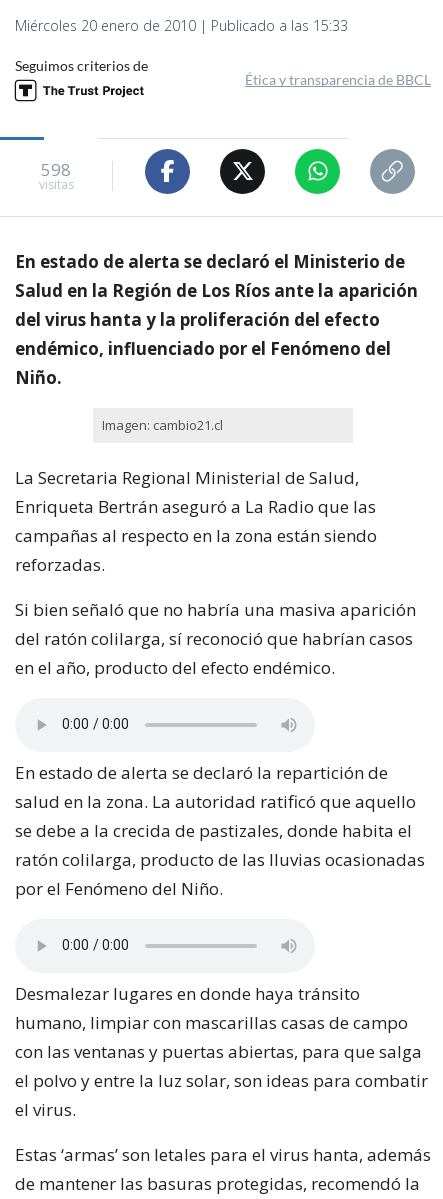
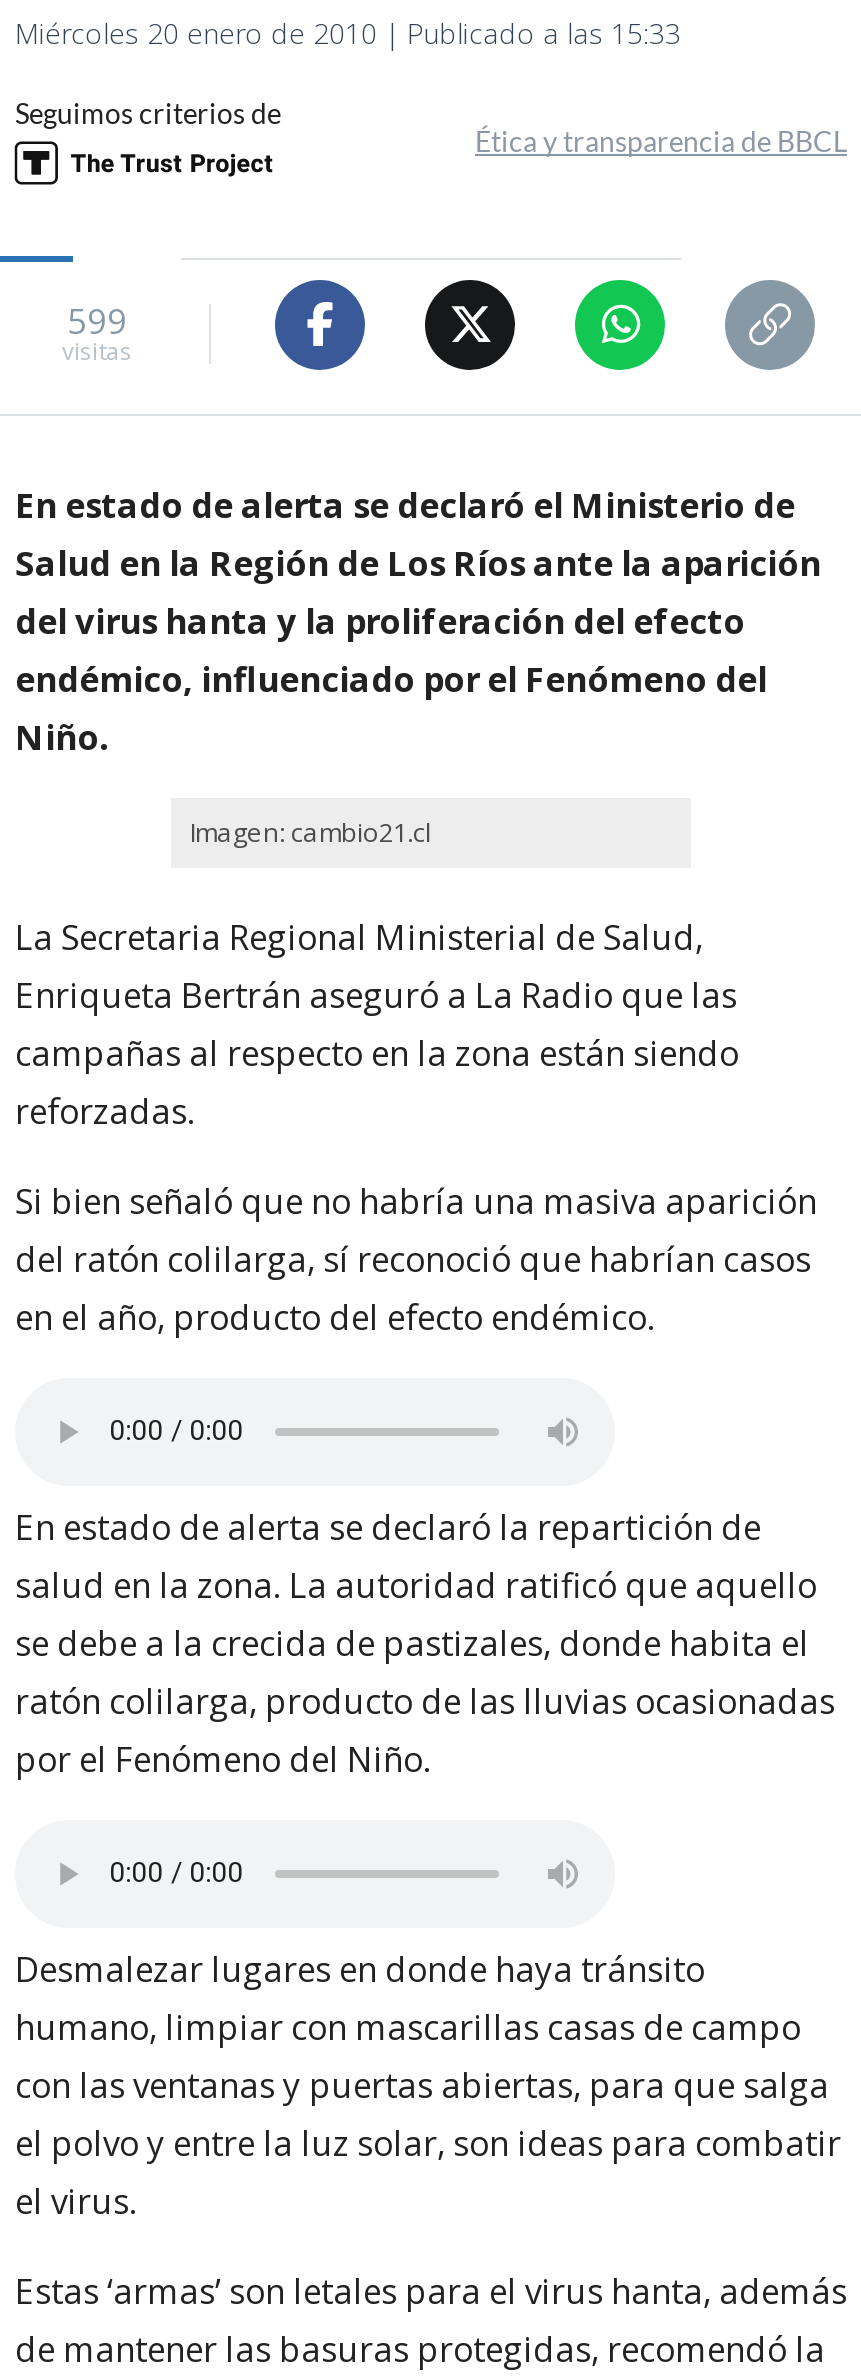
- 598
+ 599
